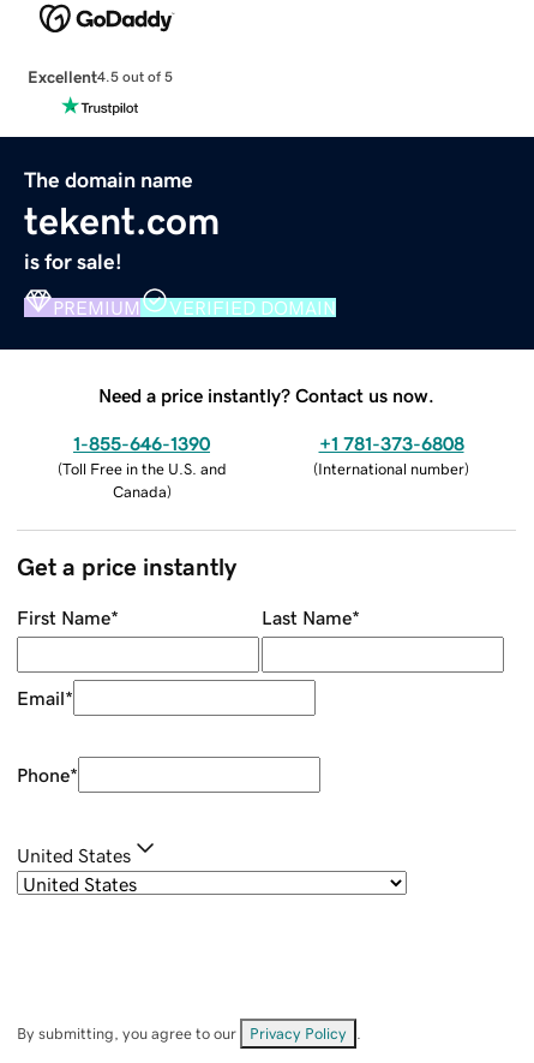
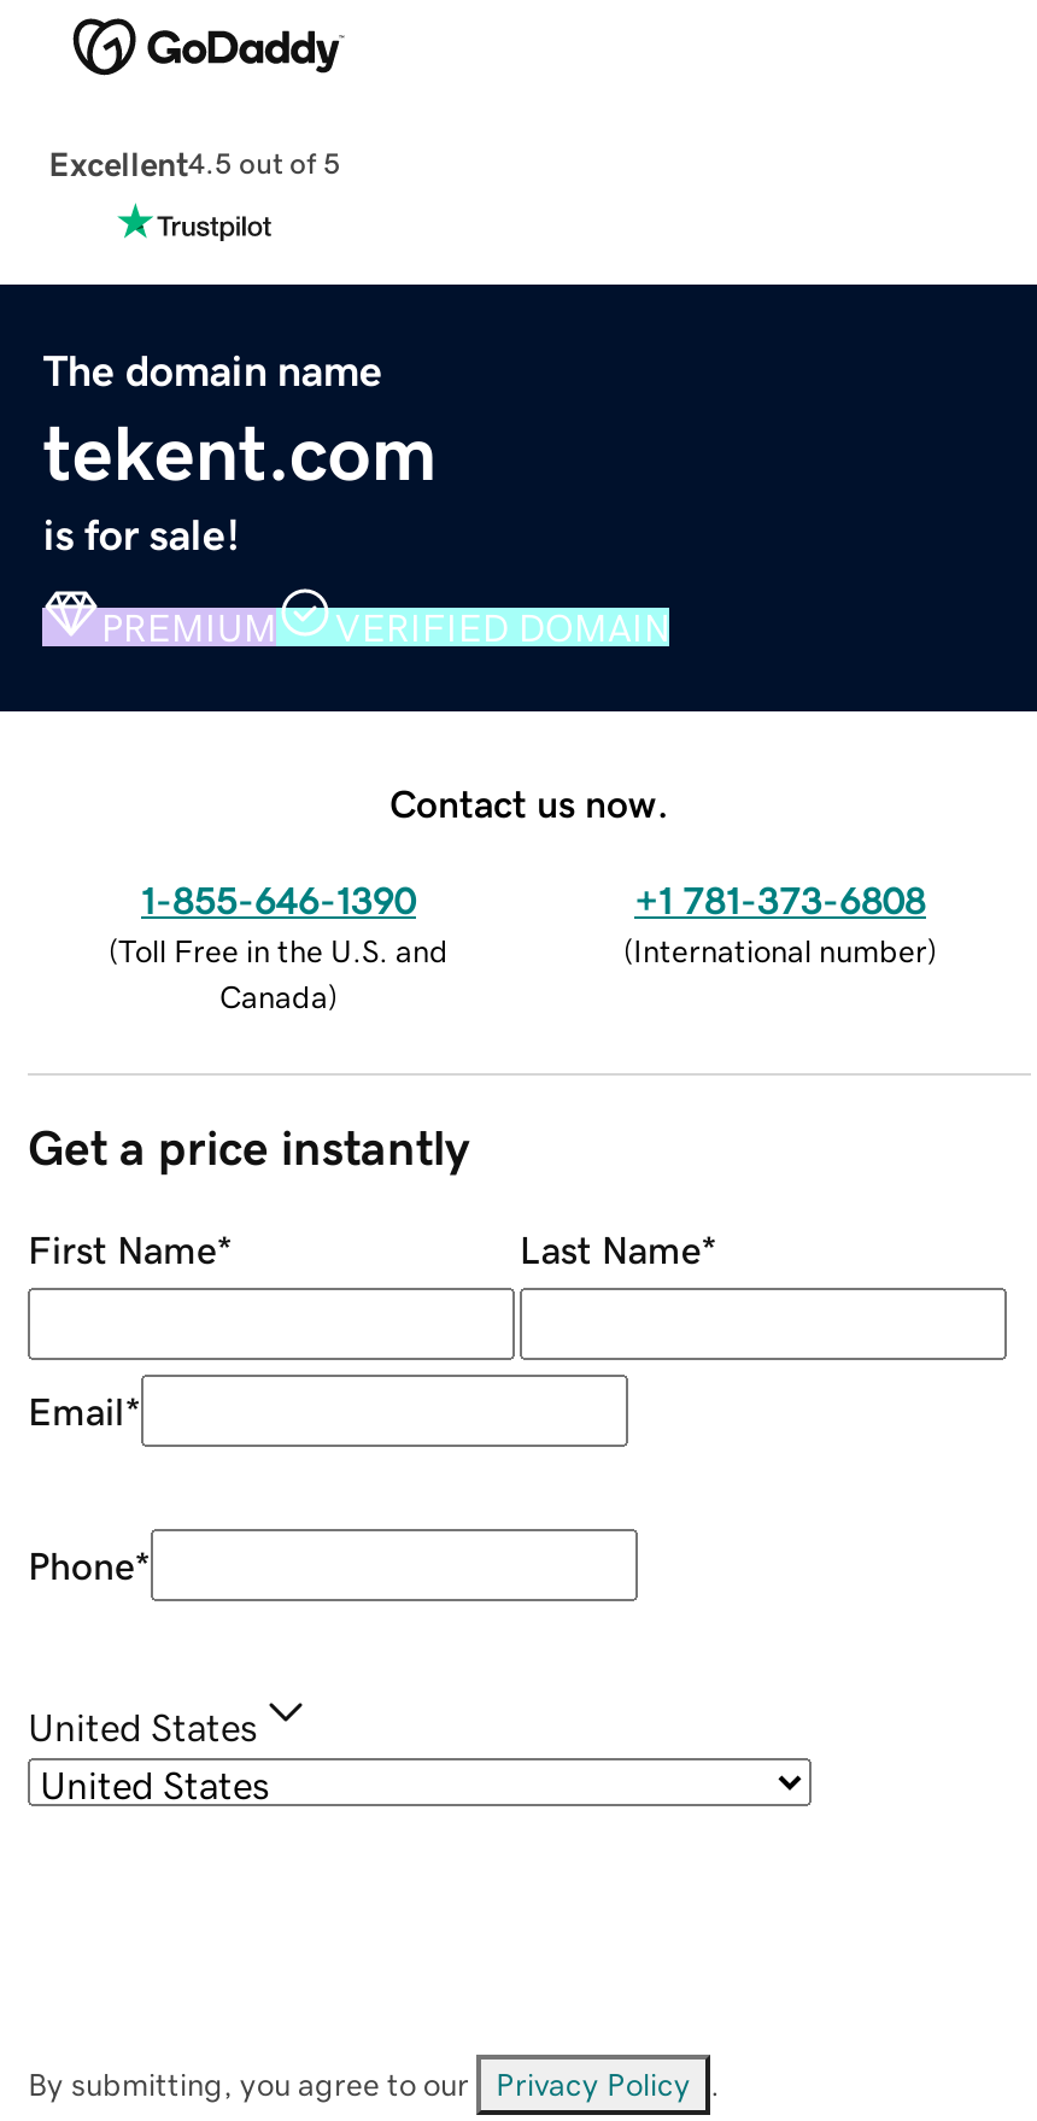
- Need a price instantly? Contact us now.
+ Contact us now.
